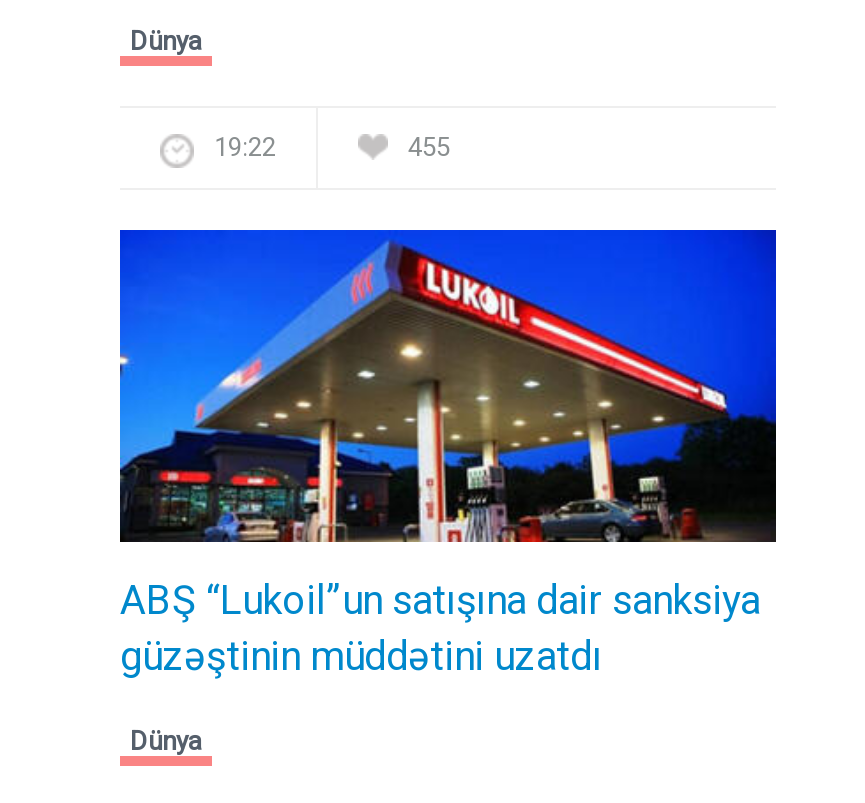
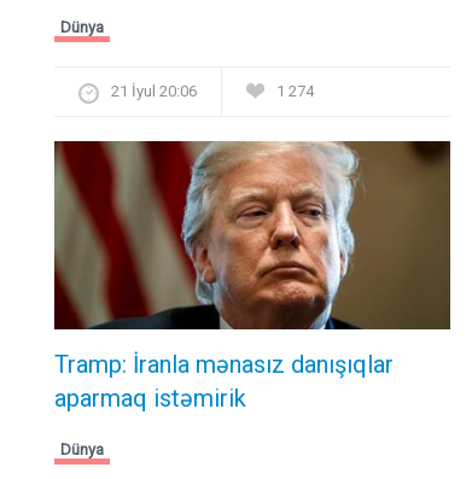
- 19:22
- 455
+ 21 İyul 20:06
+ 1 274

- [image]
- ABŞ “Lukoil”un satışına dair sanksiya
- güzəştinin müddətini uzatdı
+ [image]
+ Tramp: İranla mənasız danışıqlar
+ aparmaq istəmirik
